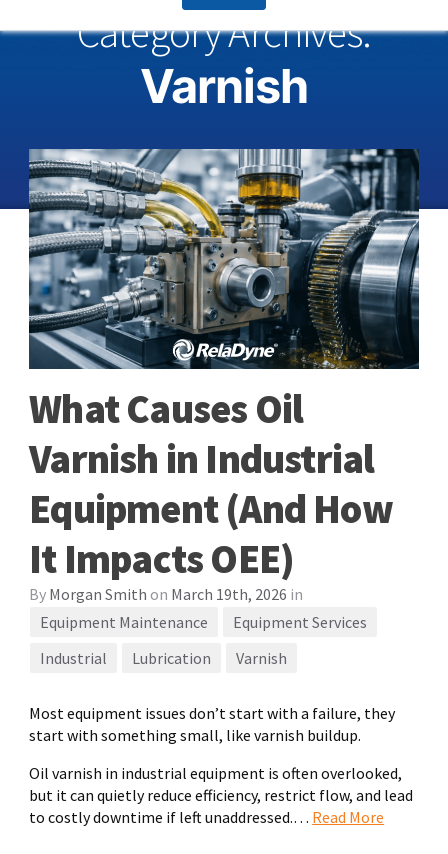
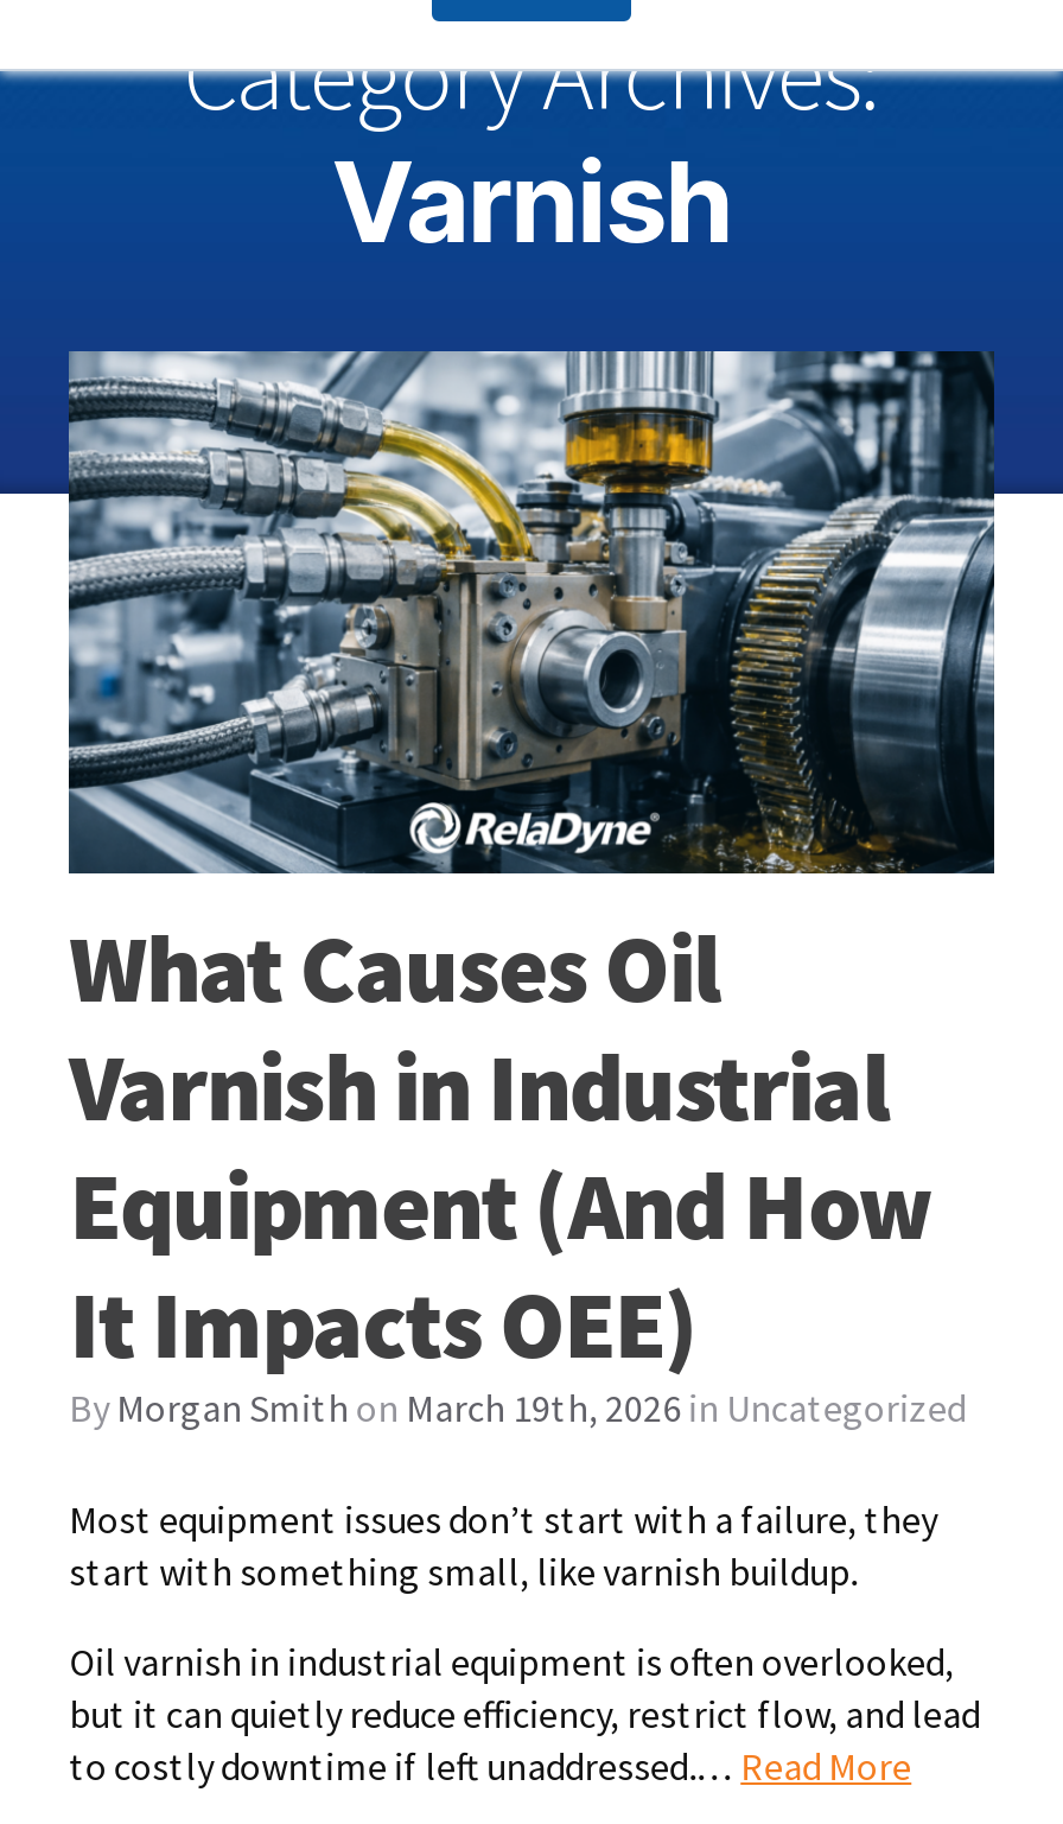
- By Morgan Smith on March 19th, 2026 in
- Equipment Maintenance
- Equipment Services
- Industrial
- Lubrication
- Varnish
+ By Morgan Smith on March 19th, 2026 in Uncategorized
